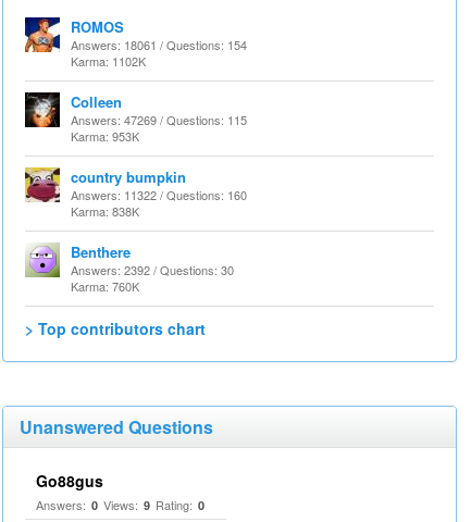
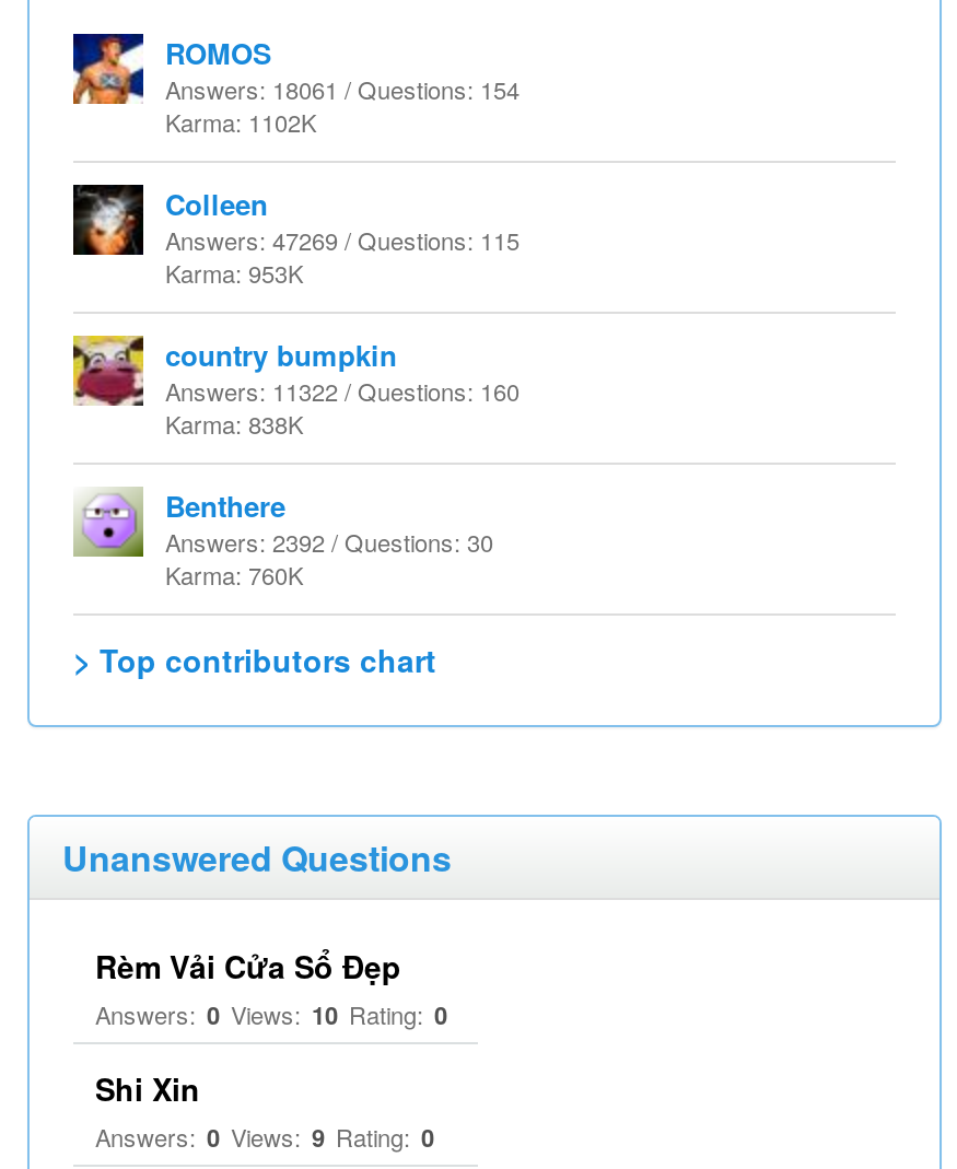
- Go88gus
+ Rèm Vải Cửa Sổ Đẹp
+ Answers: 0 Views: 10 Rating: 0
+ Shi Xin
